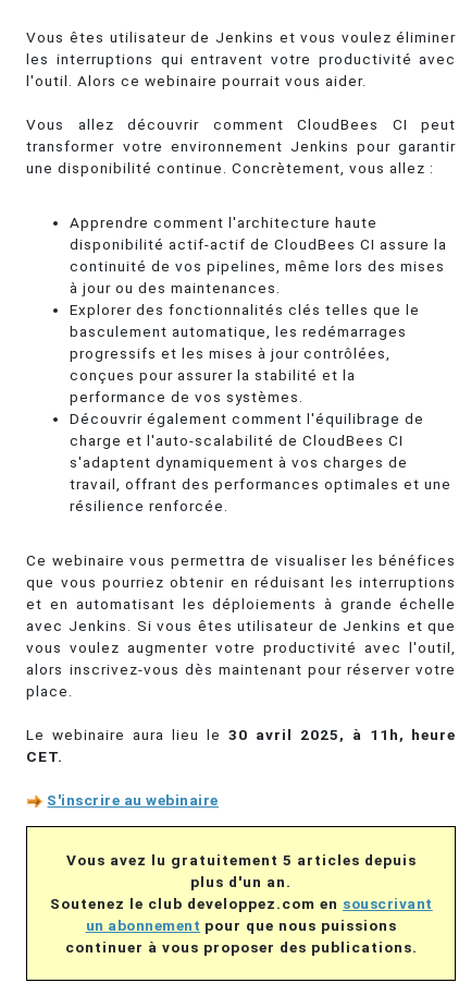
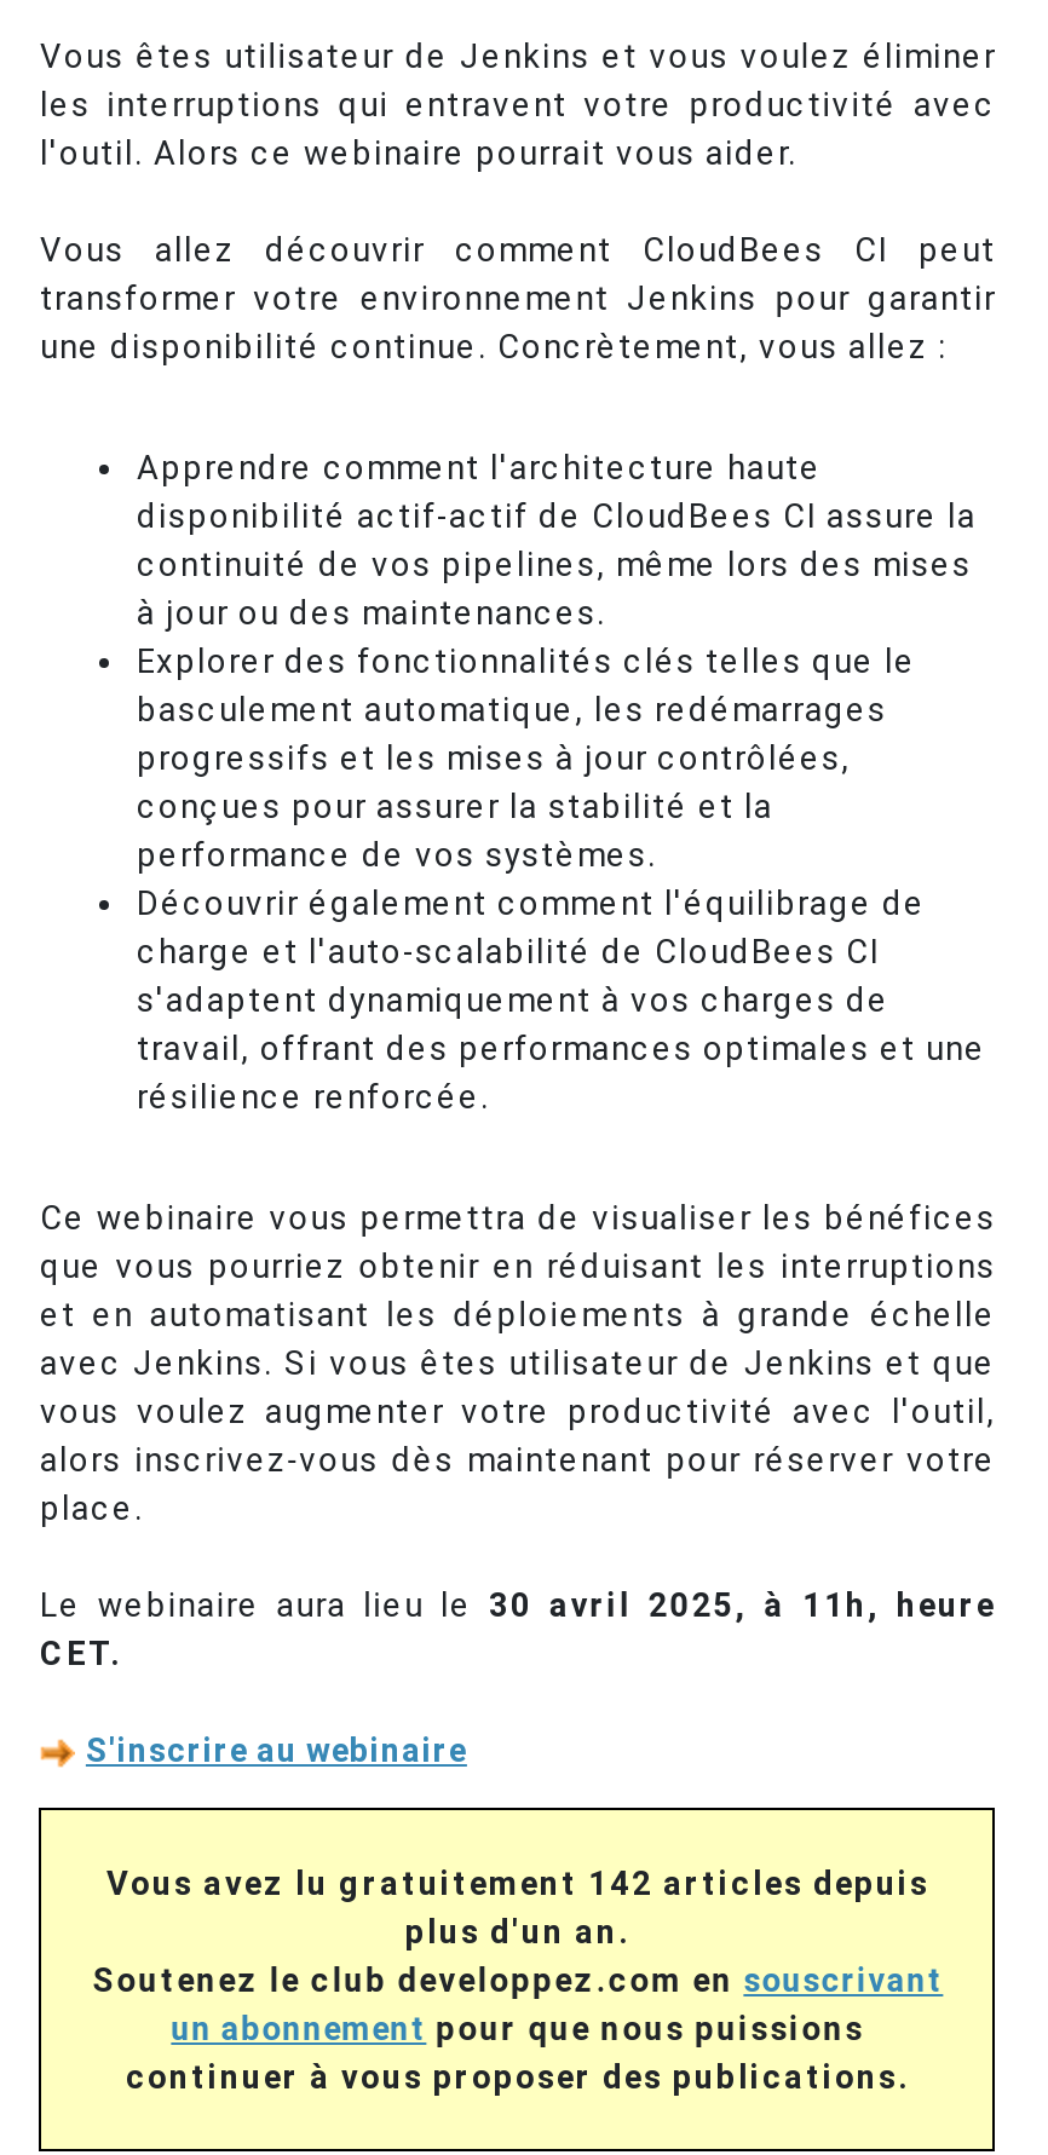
- Vous avez lu gratuitement 5 articles depuis
+ Vous avez lu gratuitement 142 articles depuis
